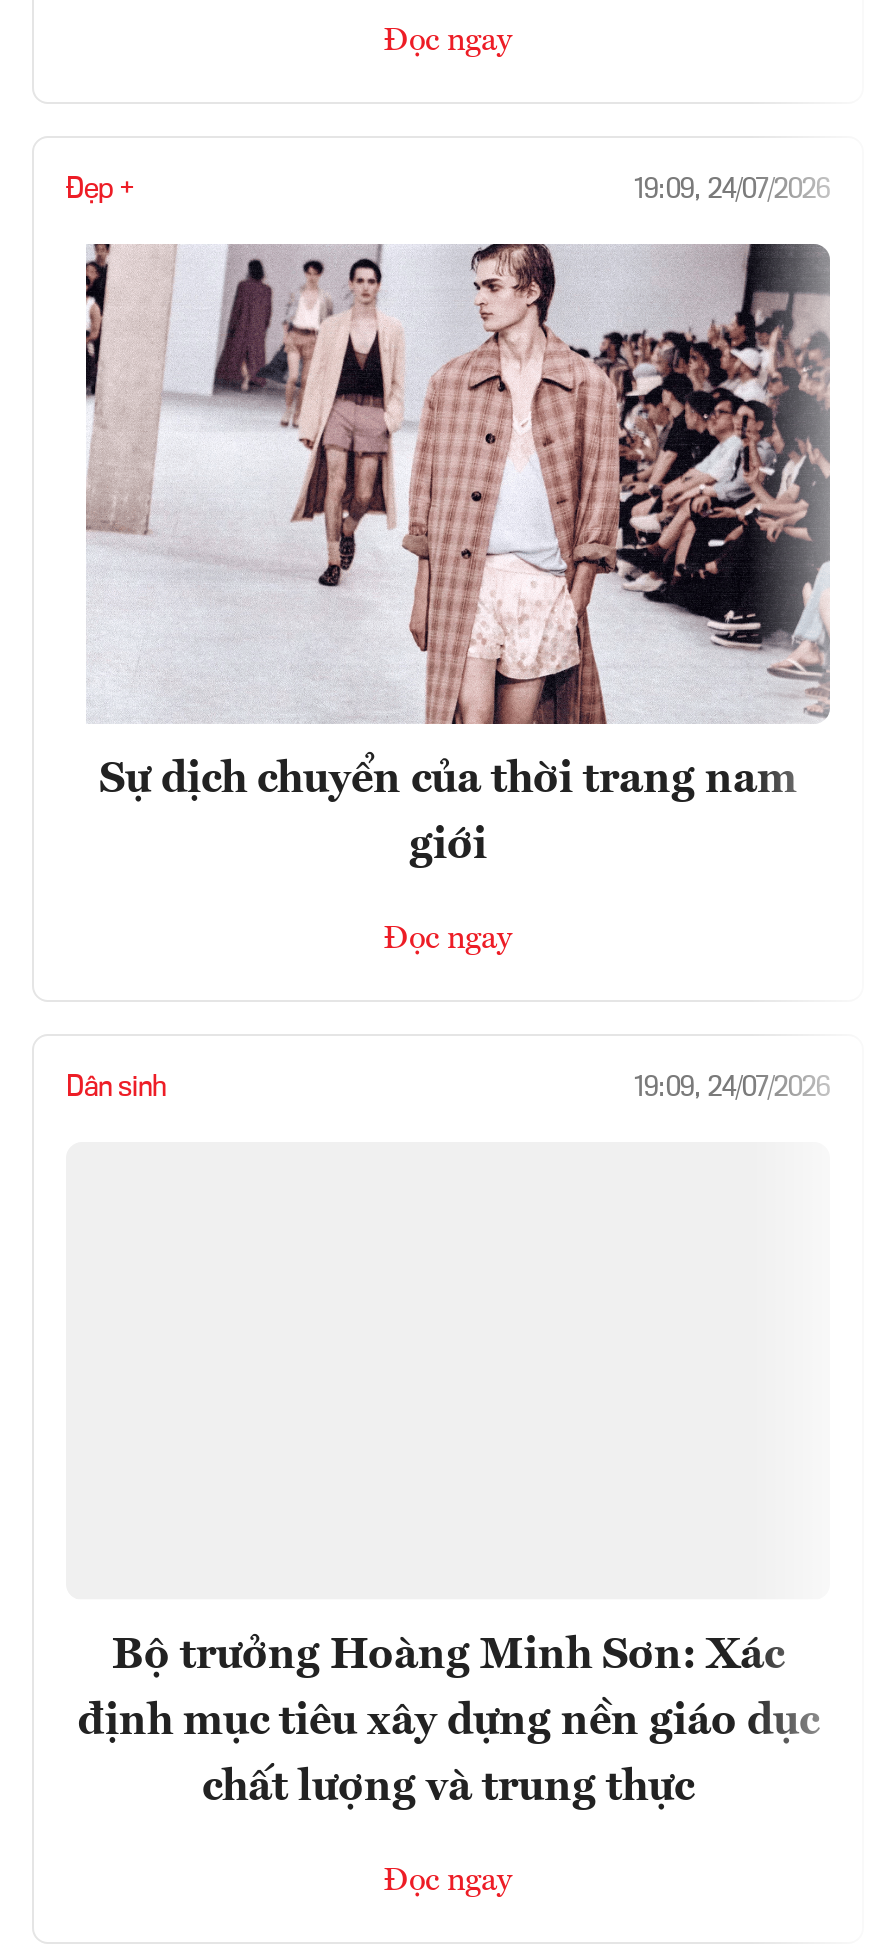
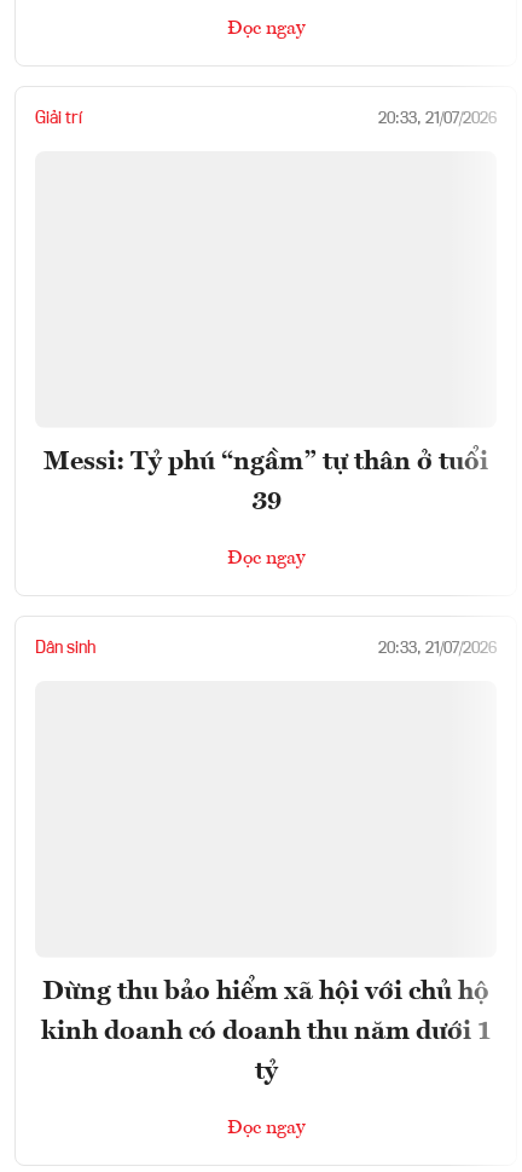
- Đẹp +
- 19:09, 24/07/2026
+ Giải trí
+ 20:33, 21/07/2026

- [image]

- Sự dịch chuyển của thời trang nam
+ Messi: Tỷ phú “ngầm” tự thân ở tuổi

- giới
+ 39

- 19:09, 24/07/2026
+ 20:33, 21/07/2026

- Bộ trưởng Hoàng Minh Sơn: Xác
+ Dừng thu bảo hiểm xã hội với chủ hộ

- định mục tiêu xây dựng nền giáo dục
+ kinh doanh có doanh thu năm dưới 1

- chất lượng và trung thực
+ tỷ
